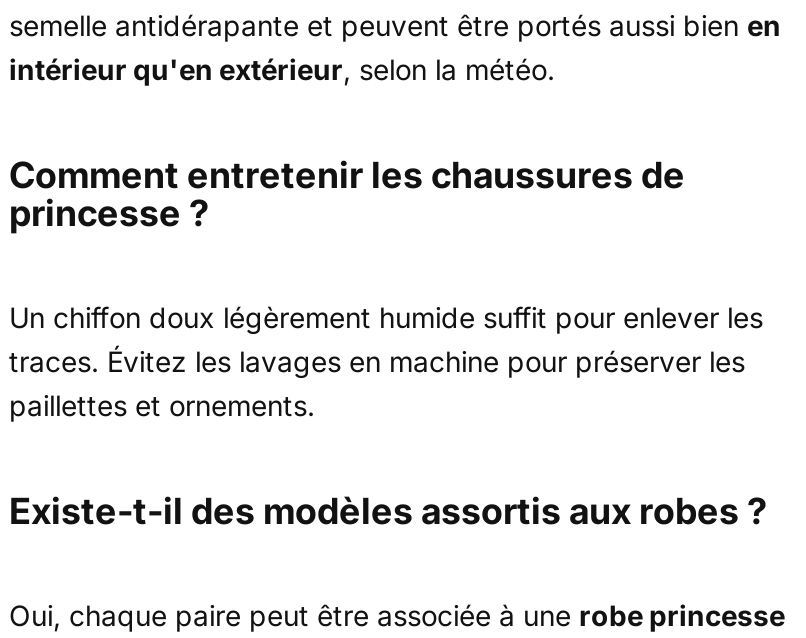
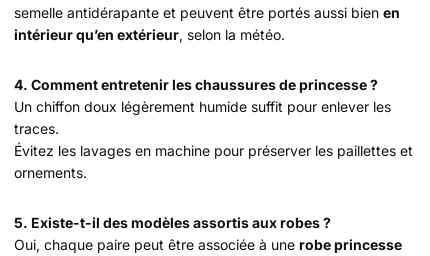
- intérieur qu'en extérieur, selon la météo.
+ intérieur qu’en extérieur, selon la météo.

- Comment entretenir les chaussures de
- princesse ?
+ 4. Comment entretenir les chaussures de princesse ?

- Existe-t-il des modèles assortis aux robes ?
+ 5. Existe-t-il des modèles assortis aux robes ?
